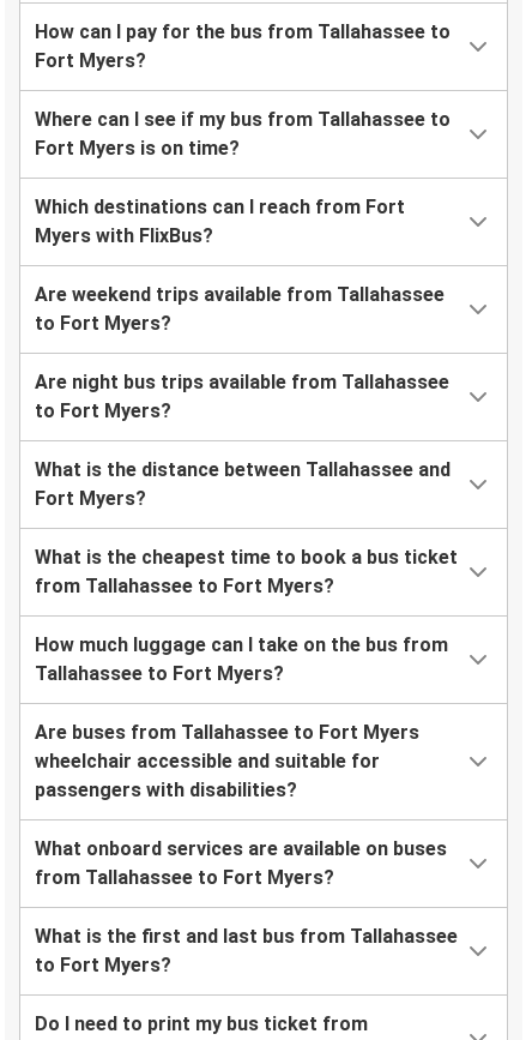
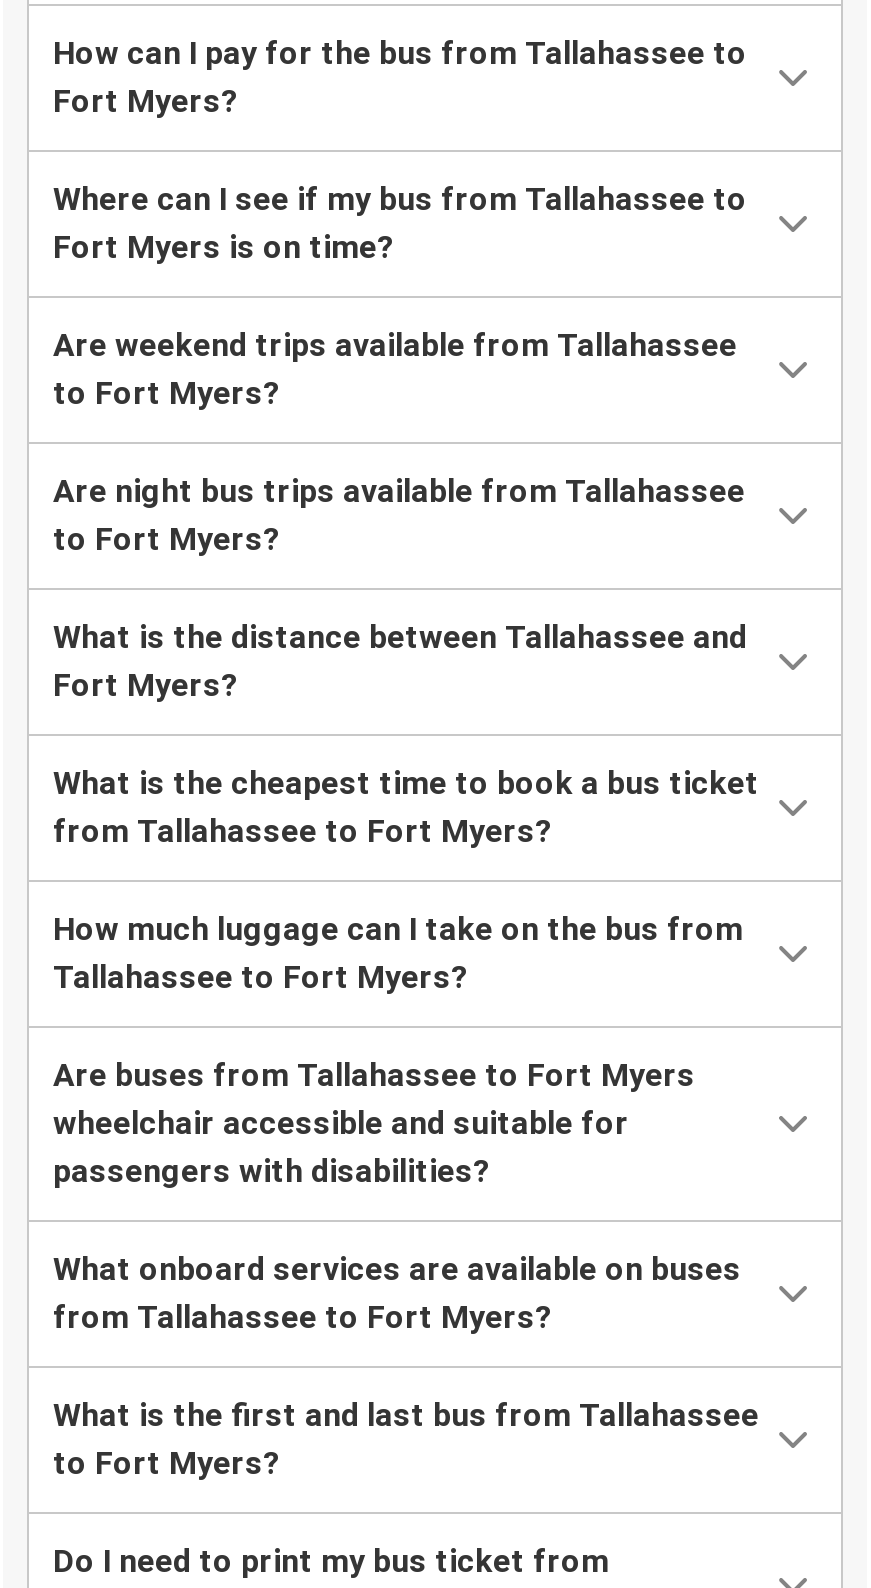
- Which destinations can I reach from Fort
- Myers with FlixBus?
